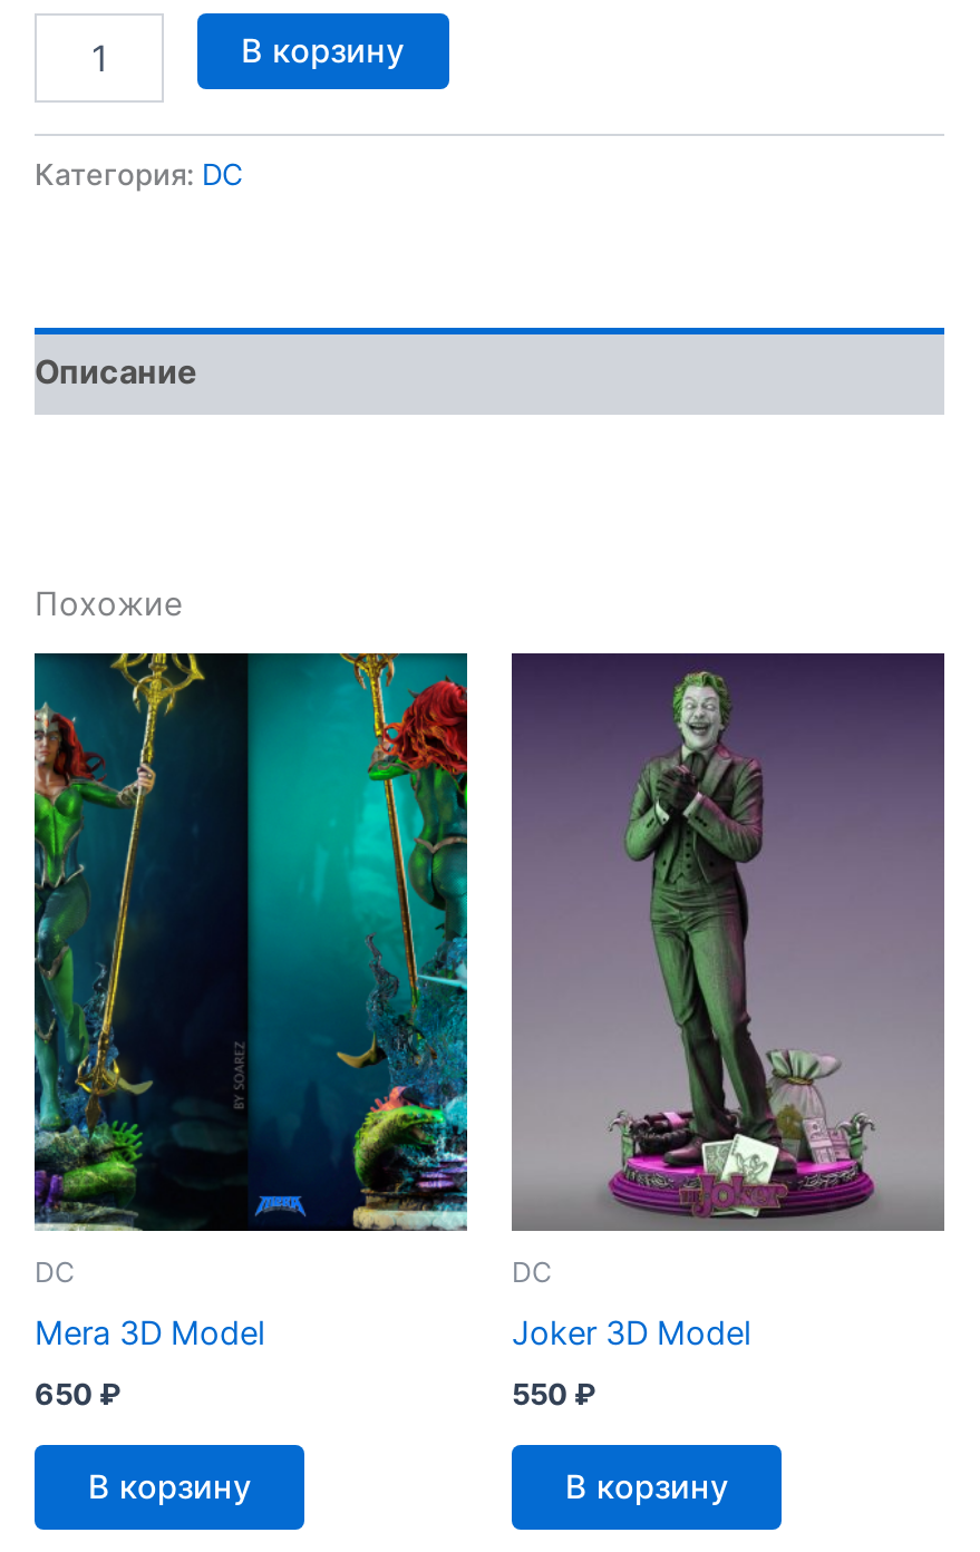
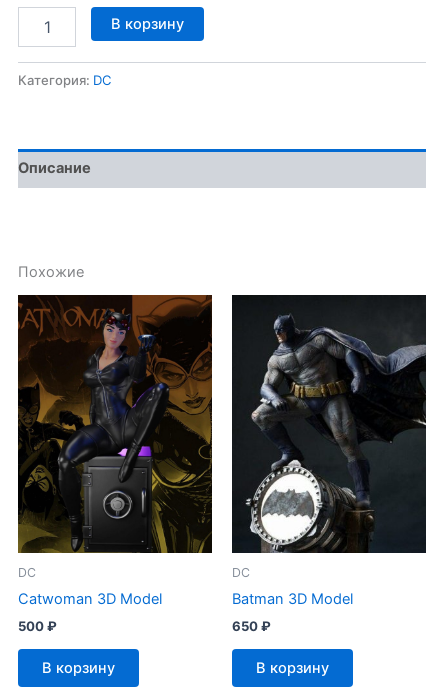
- [image]
- Mera 3D Model
+ [image]
+ Catwoman 3D Model

- [image]
- Joker 3D Model
+ [image]
+ Batman 3D Model

- 650 ₽
+ 500 ₽

- 550 ₽
+ 650 ₽
